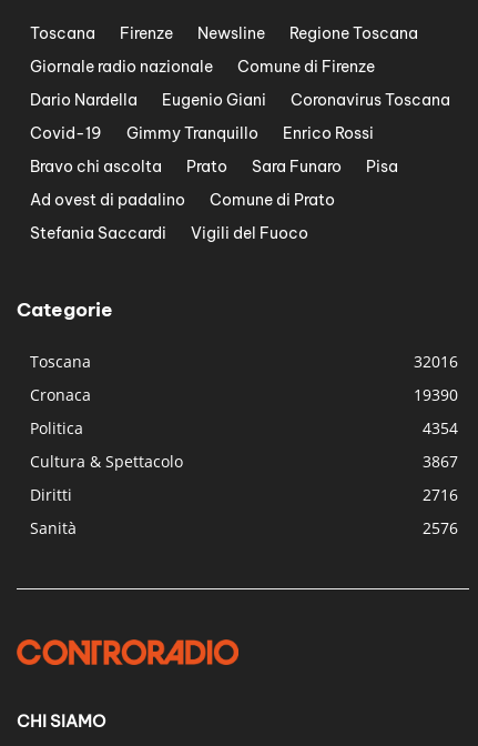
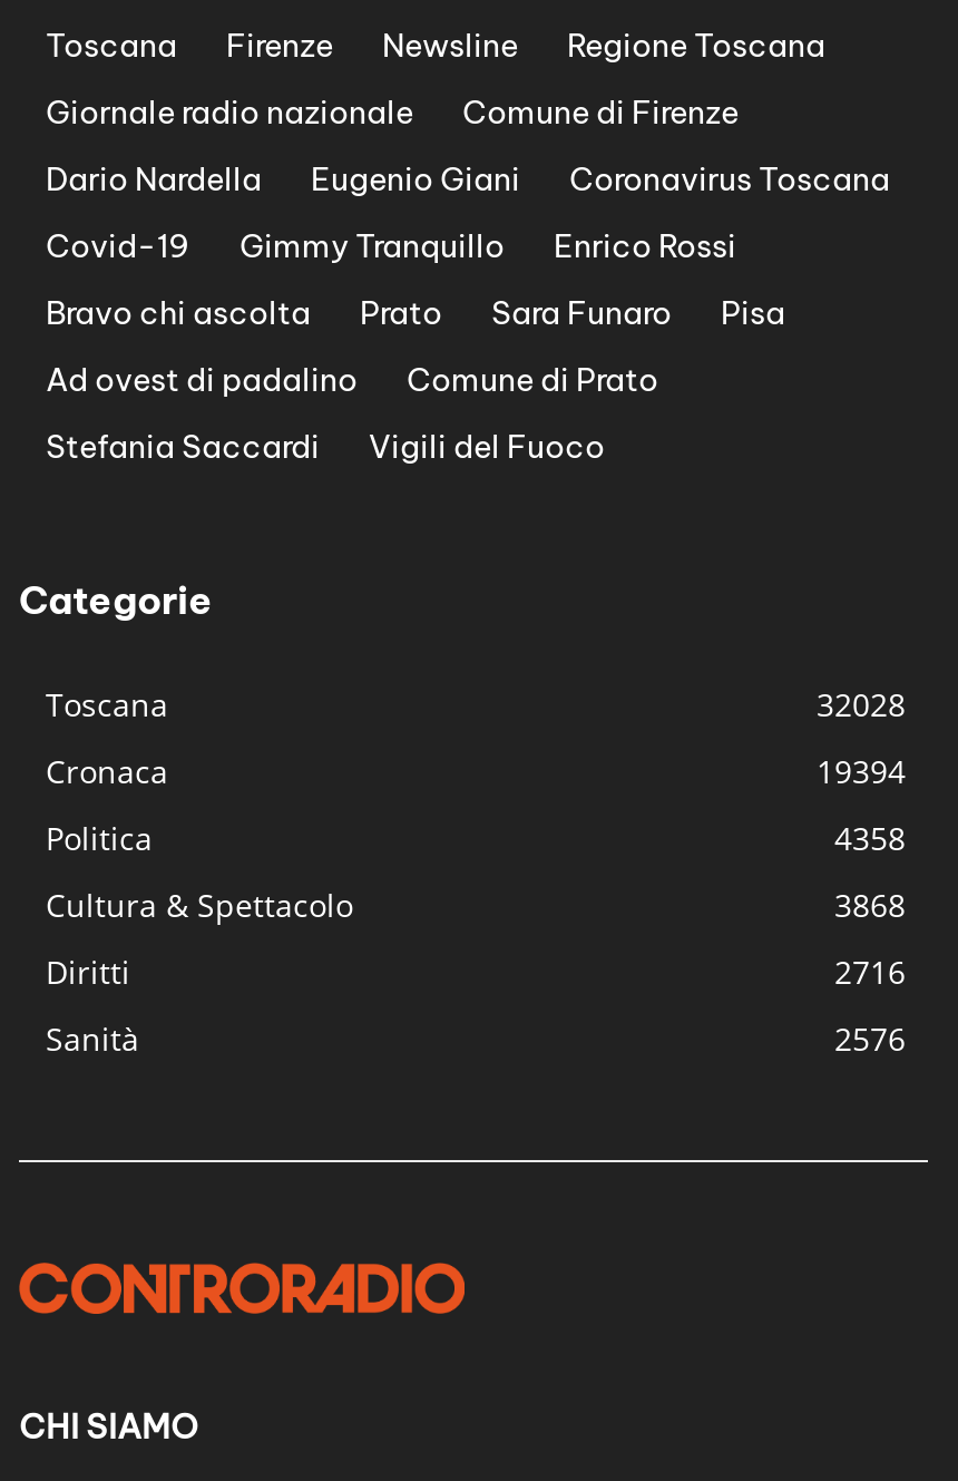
- 32016
+ 32028

- 19390
+ 19394

- 4354
+ 4358

- 3867
+ 3868
